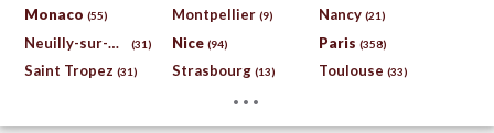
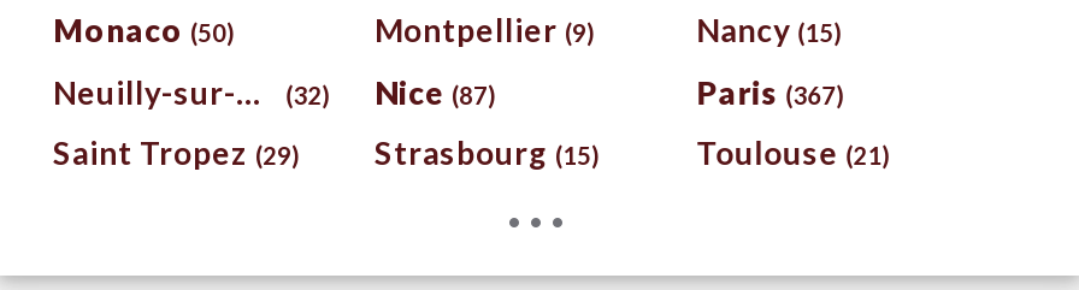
- Monaco (55)
+ Monaco (50)

- Nancy (21)
+ Nancy (15)

- (31)
+ (32)

- Nice (94)
+ Nice (87)

- Paris (358)
+ Paris (367)

- Saint Tropez (31)
+ Saint Tropez (29)

- Strasbourg (13)
+ Strasbourg (15)

- Toulouse (33)
+ Toulouse (21)
